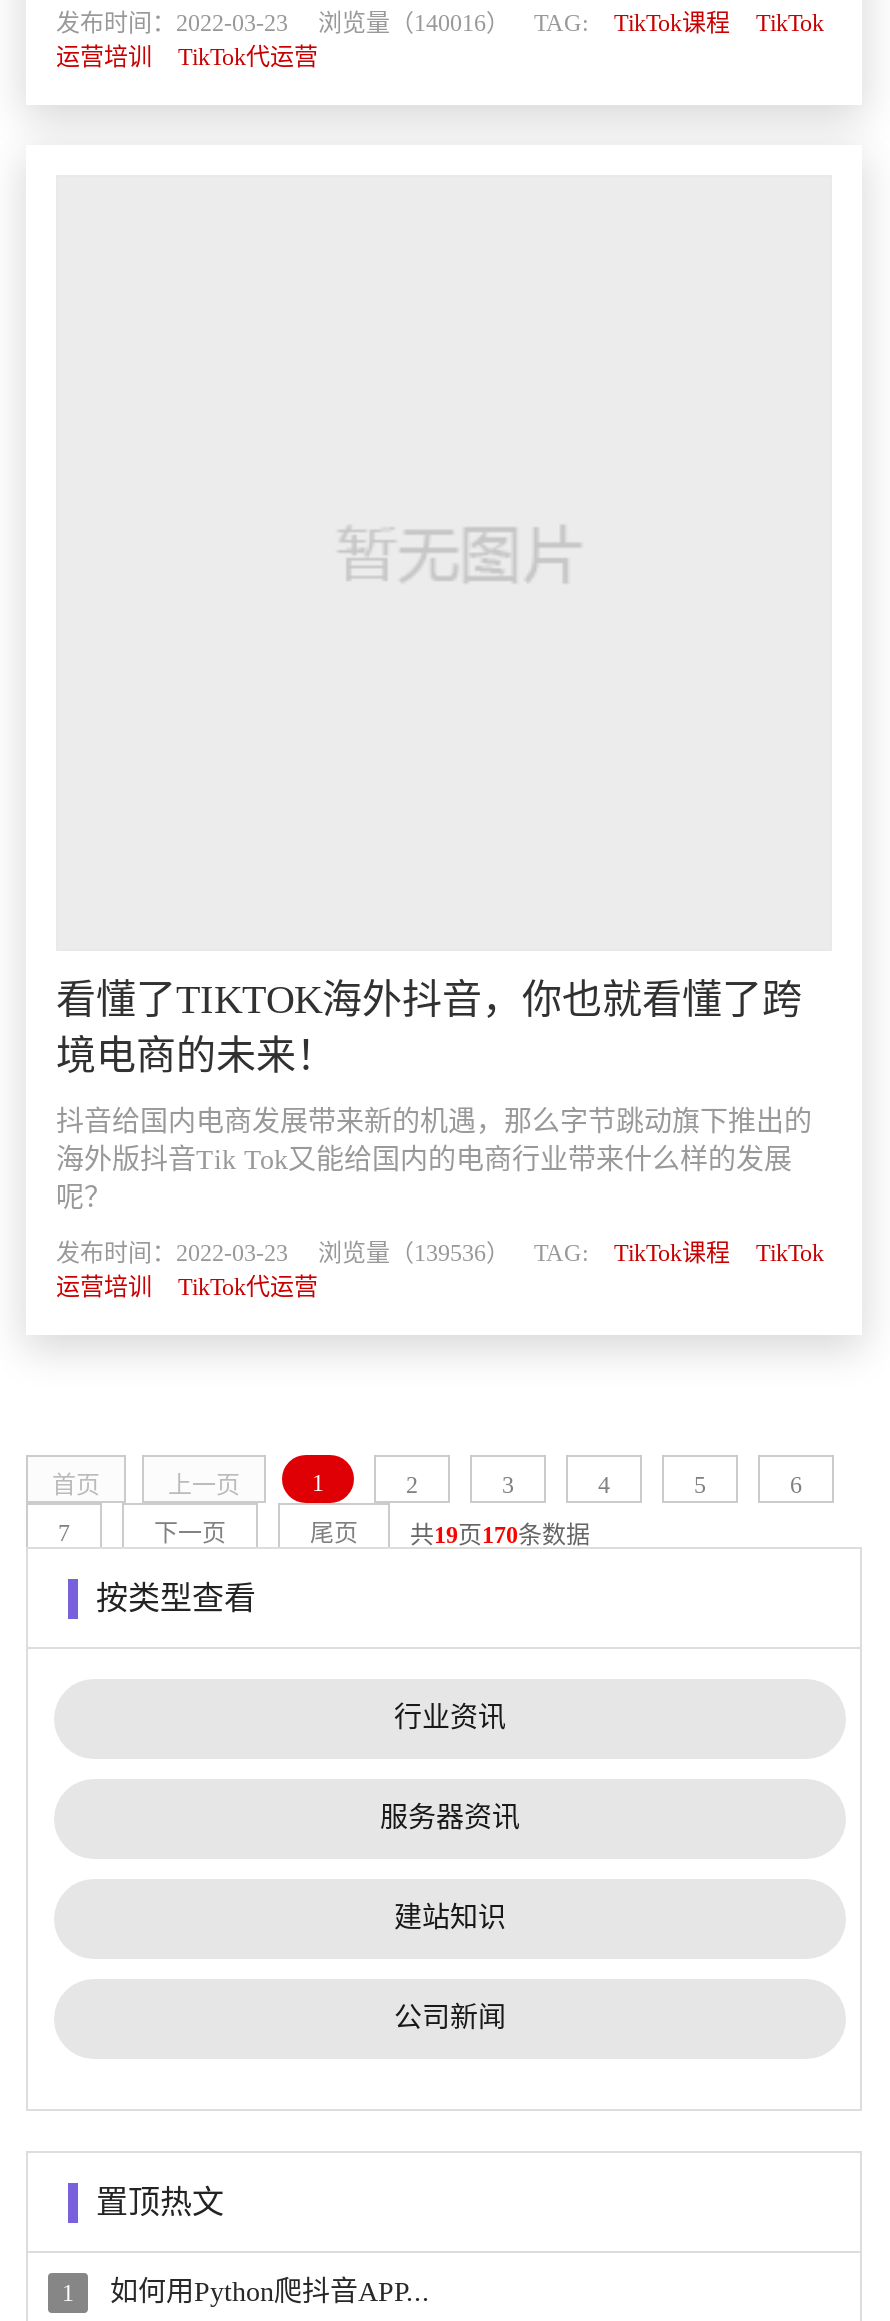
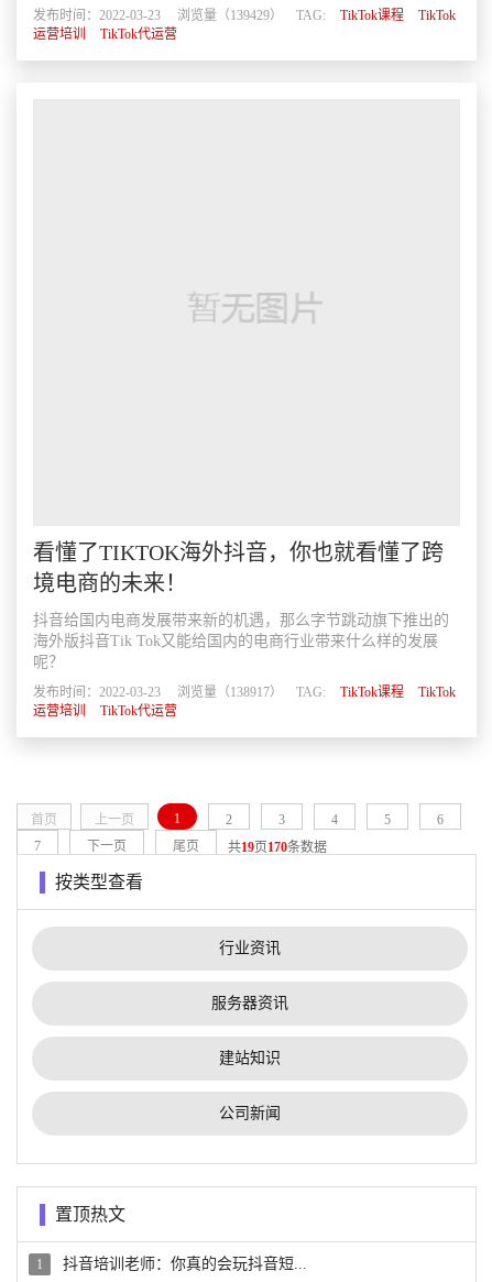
- 发布时间：2022-03-23 浏览量（140016） TAG:
+ 发布时间：2022-03-23 浏览量（139429） TAG:

- 发布时间：2022-03-23 浏览量（139536） TAG:
+ 发布时间：2022-03-23 浏览量（138917） TAG:

- 如何用Python爬抖音APP...
+ 抖音培训老师：你真的会玩抖音短...
